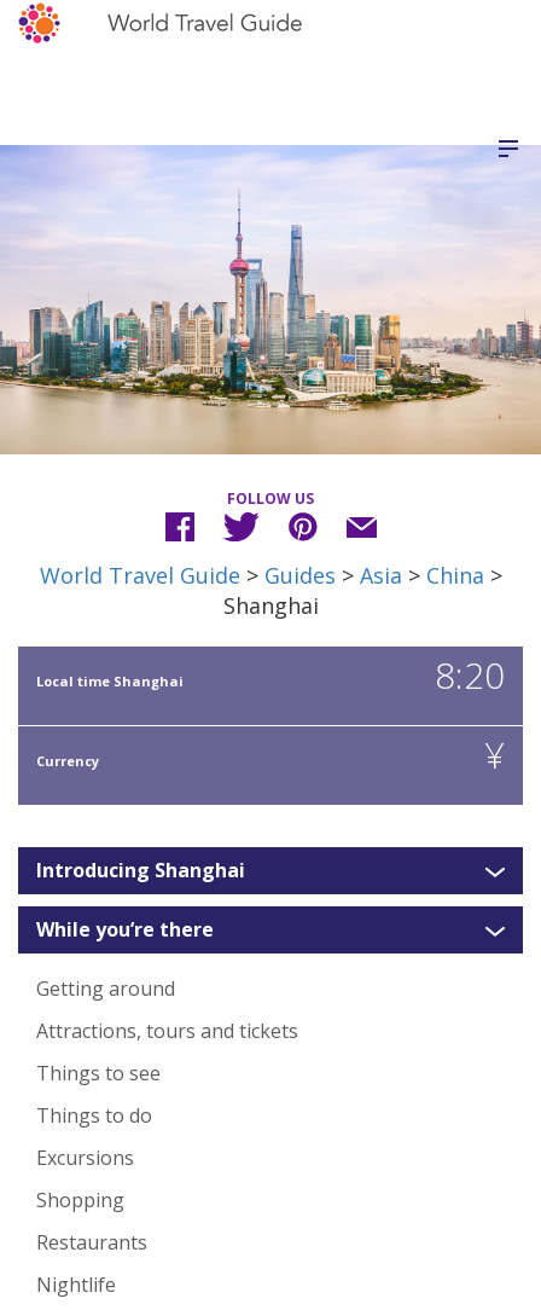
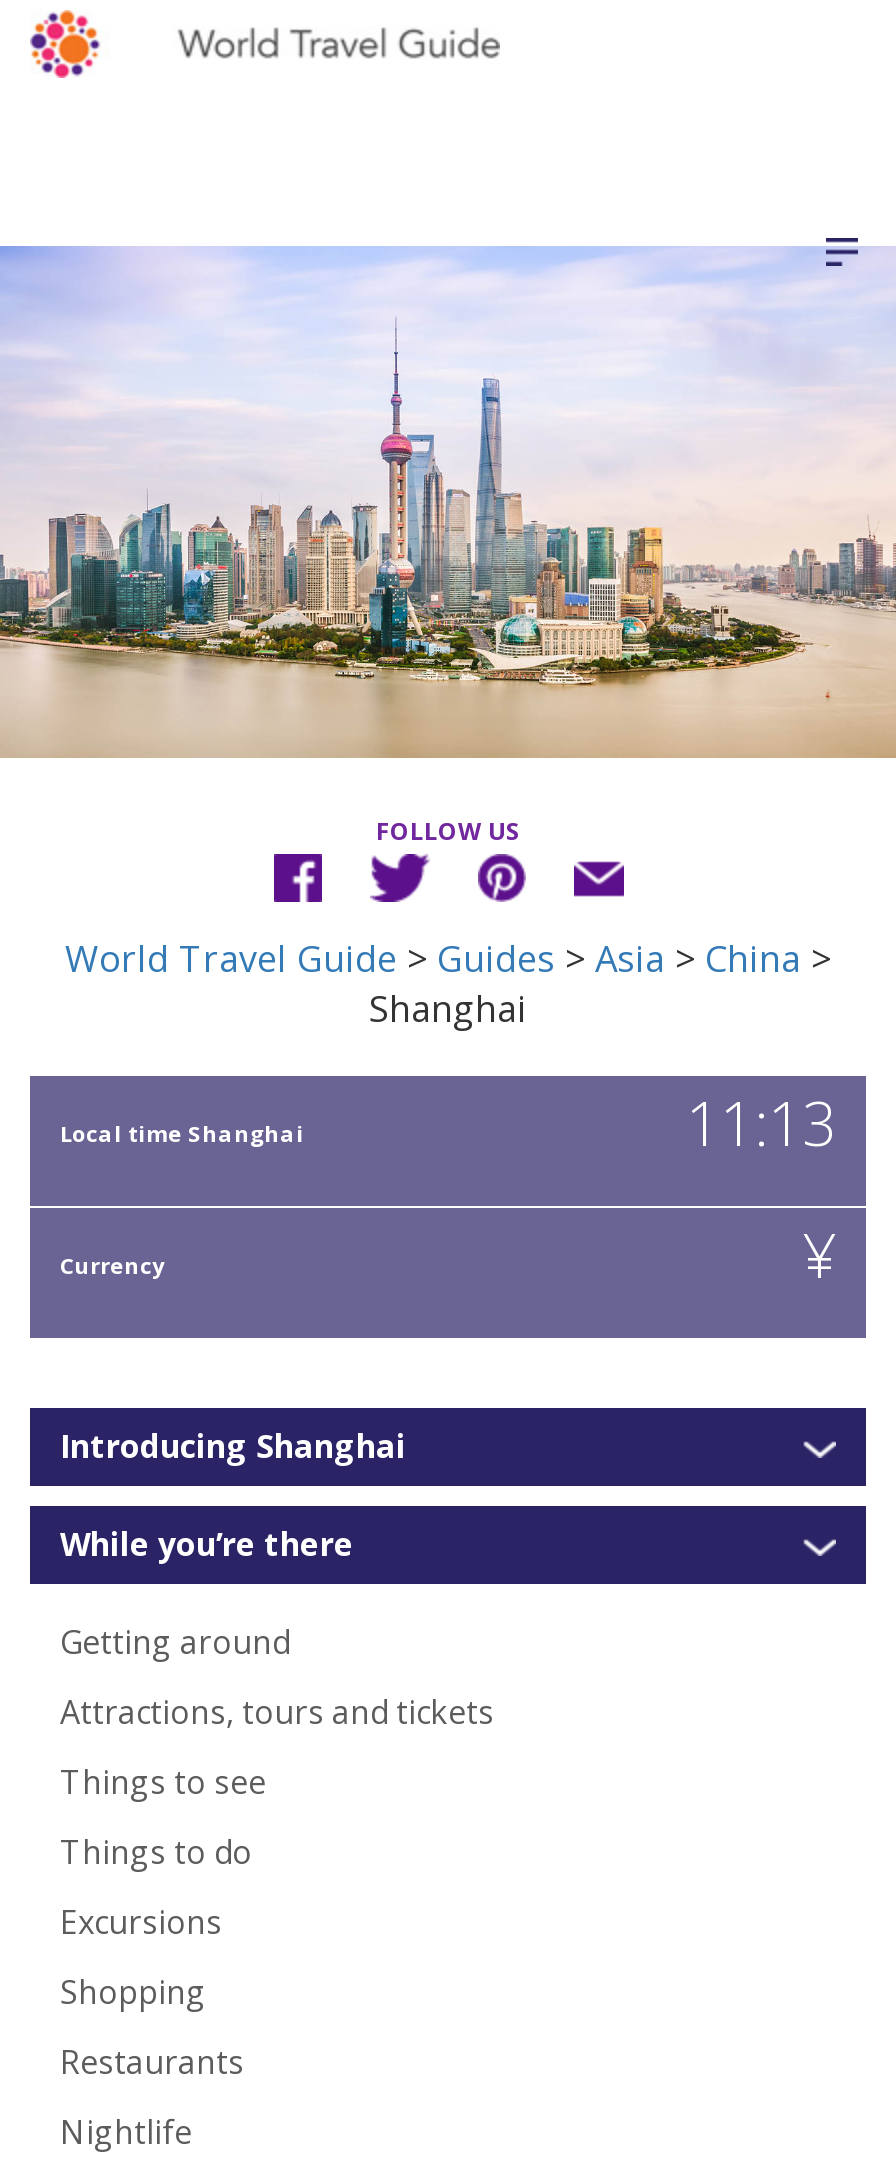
- 8:20
+ 11:13
